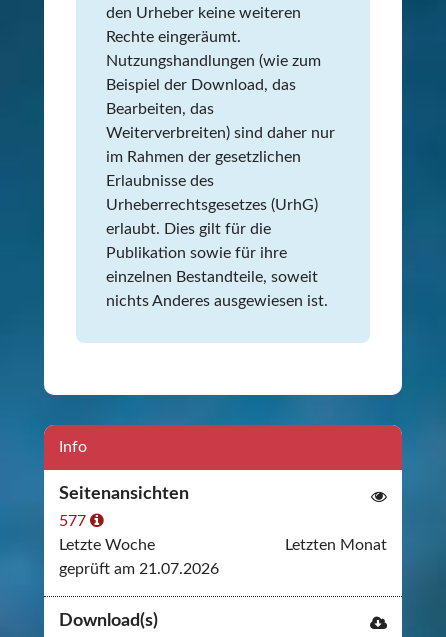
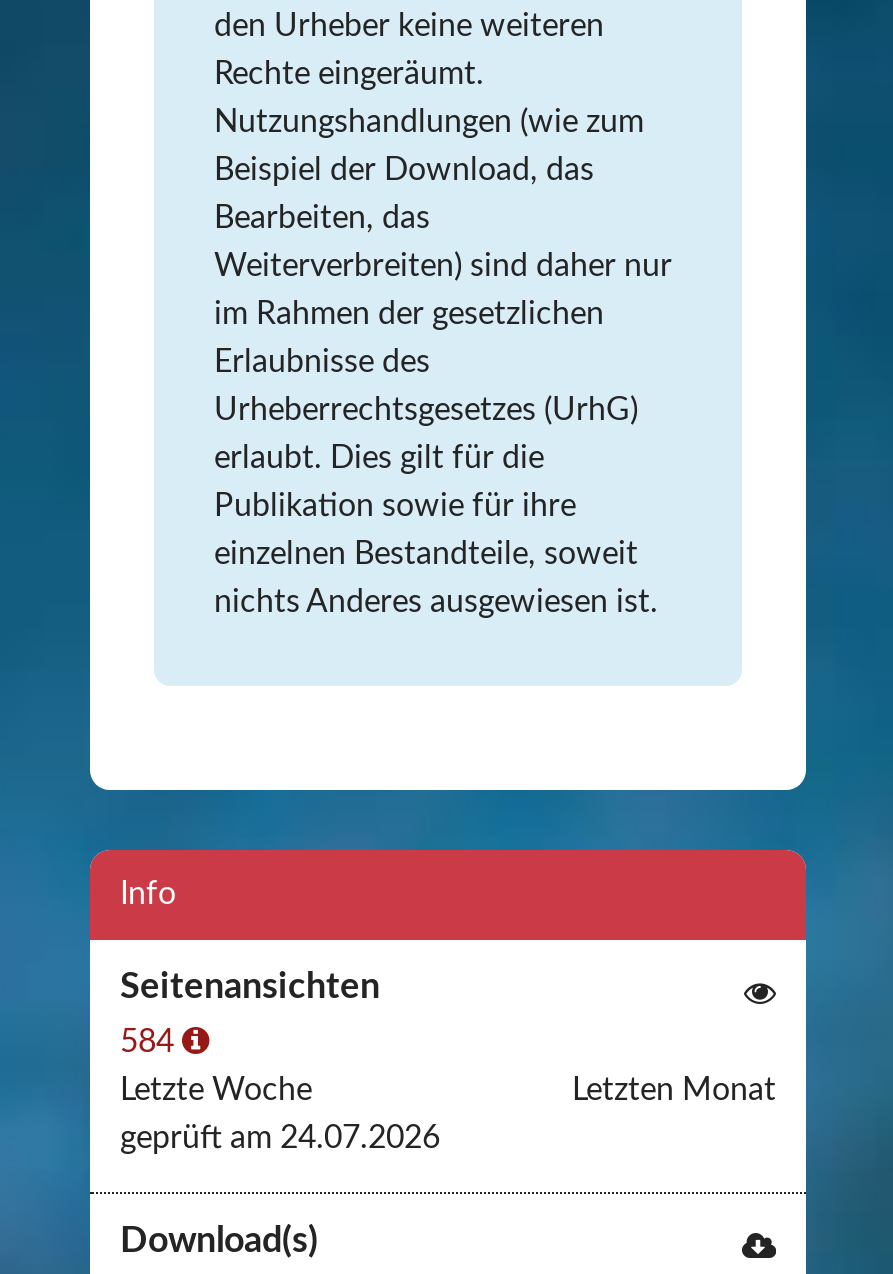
- 577
+ 584

- geprüft am 21.07.2026
+ geprüft am 24.07.2026
